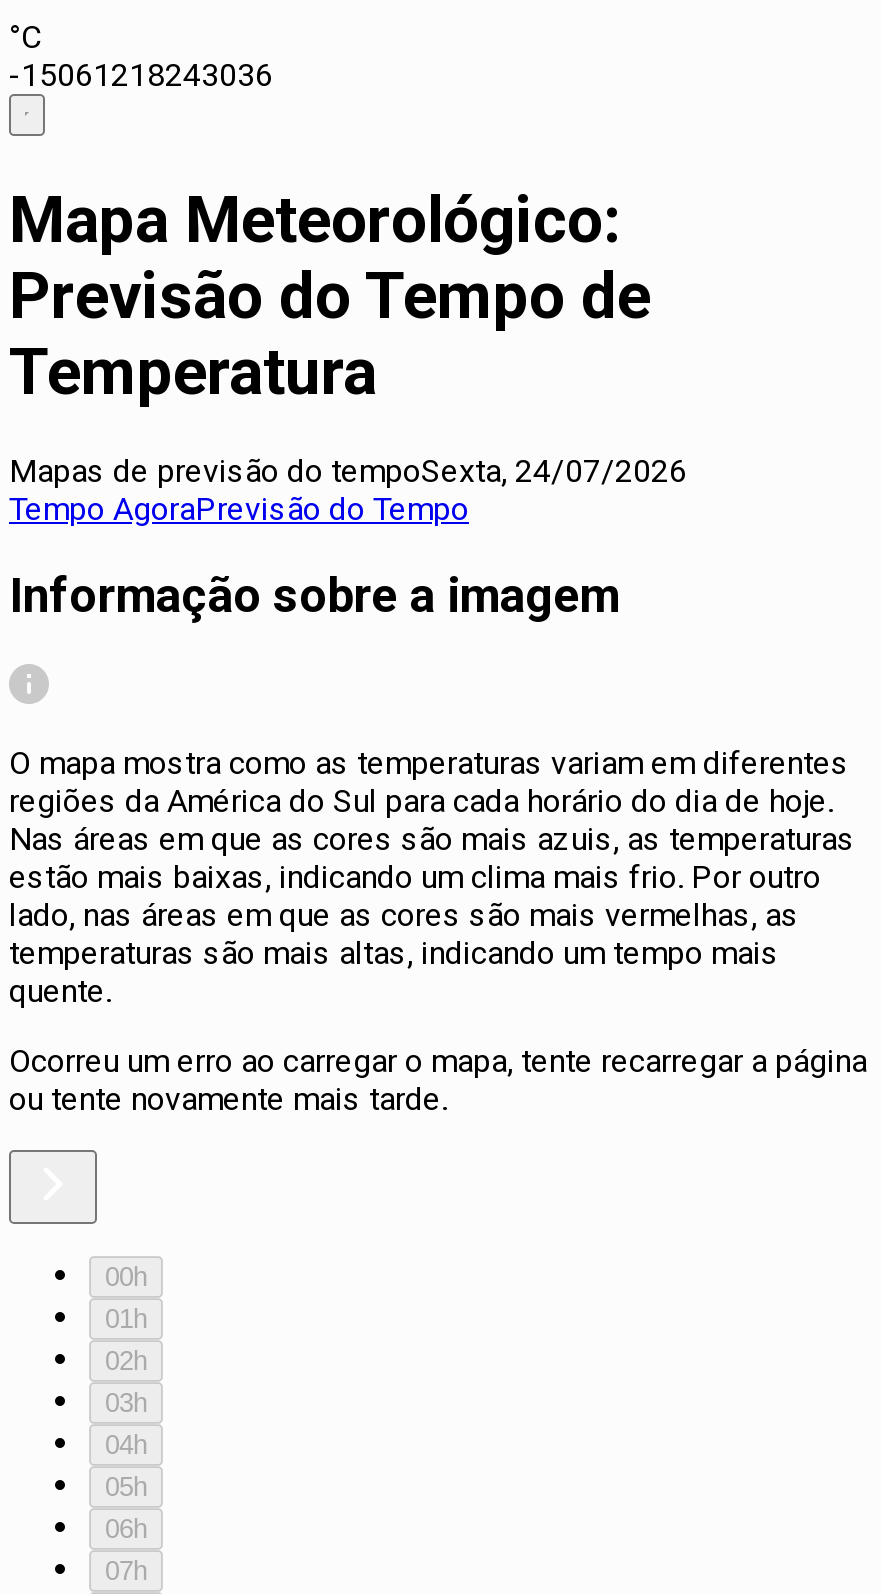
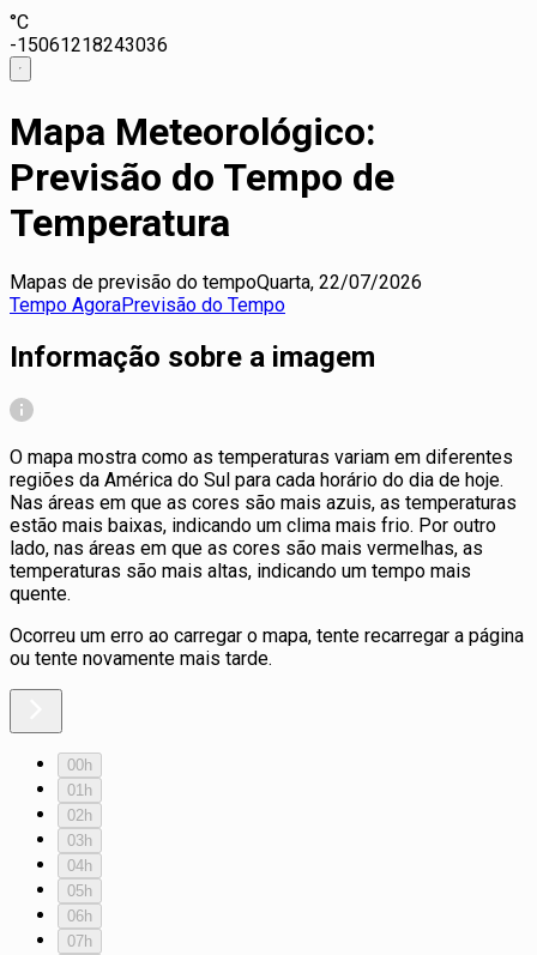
- Mapas de previsão do tempoSexta, 24/07/2026
+ Mapas de previsão do tempoQuarta, 22/07/2026
